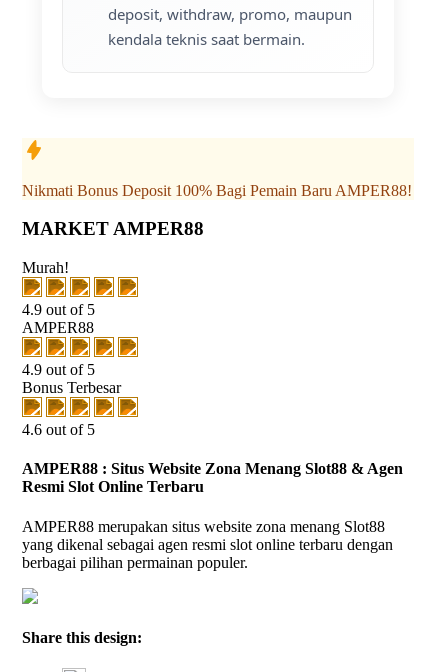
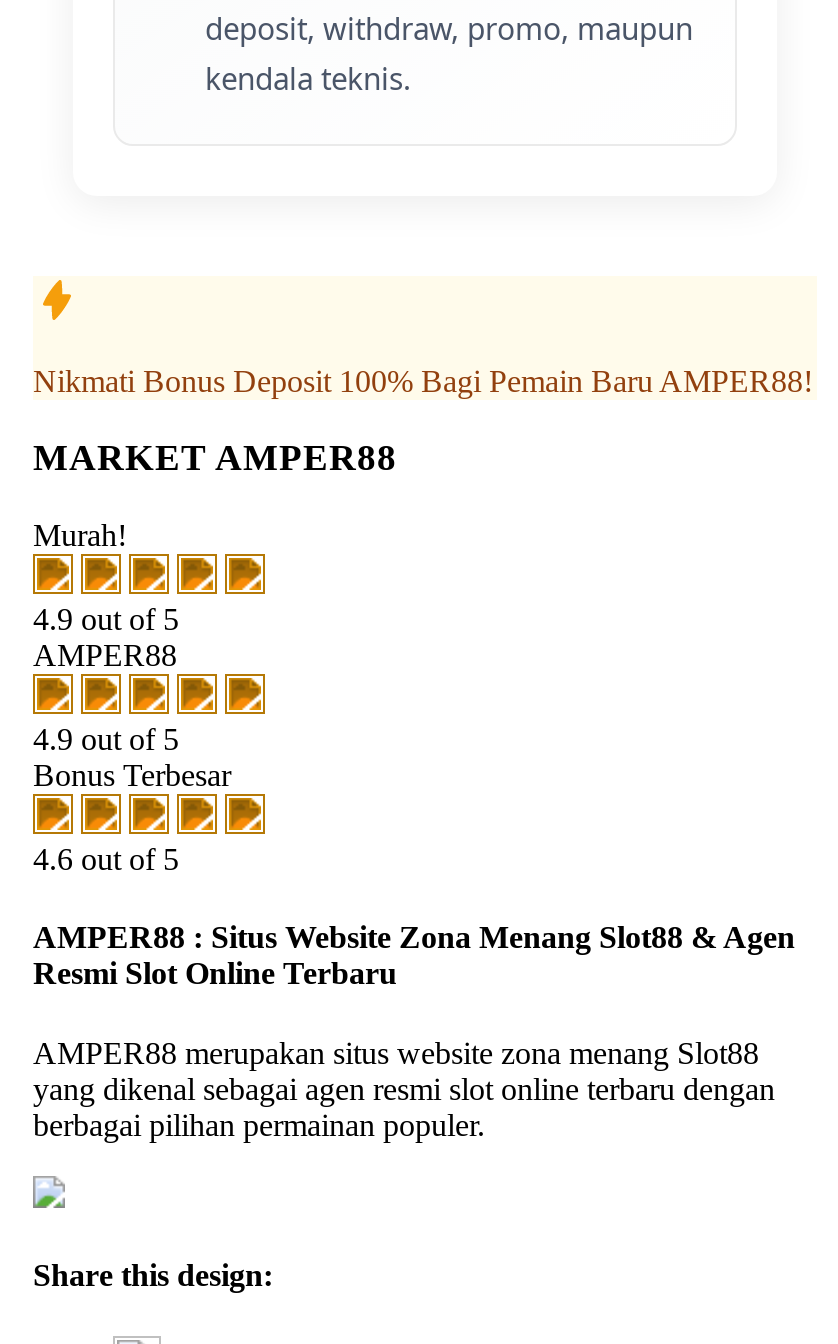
- kendala teknis saat bermain.
+ kendala teknis.
